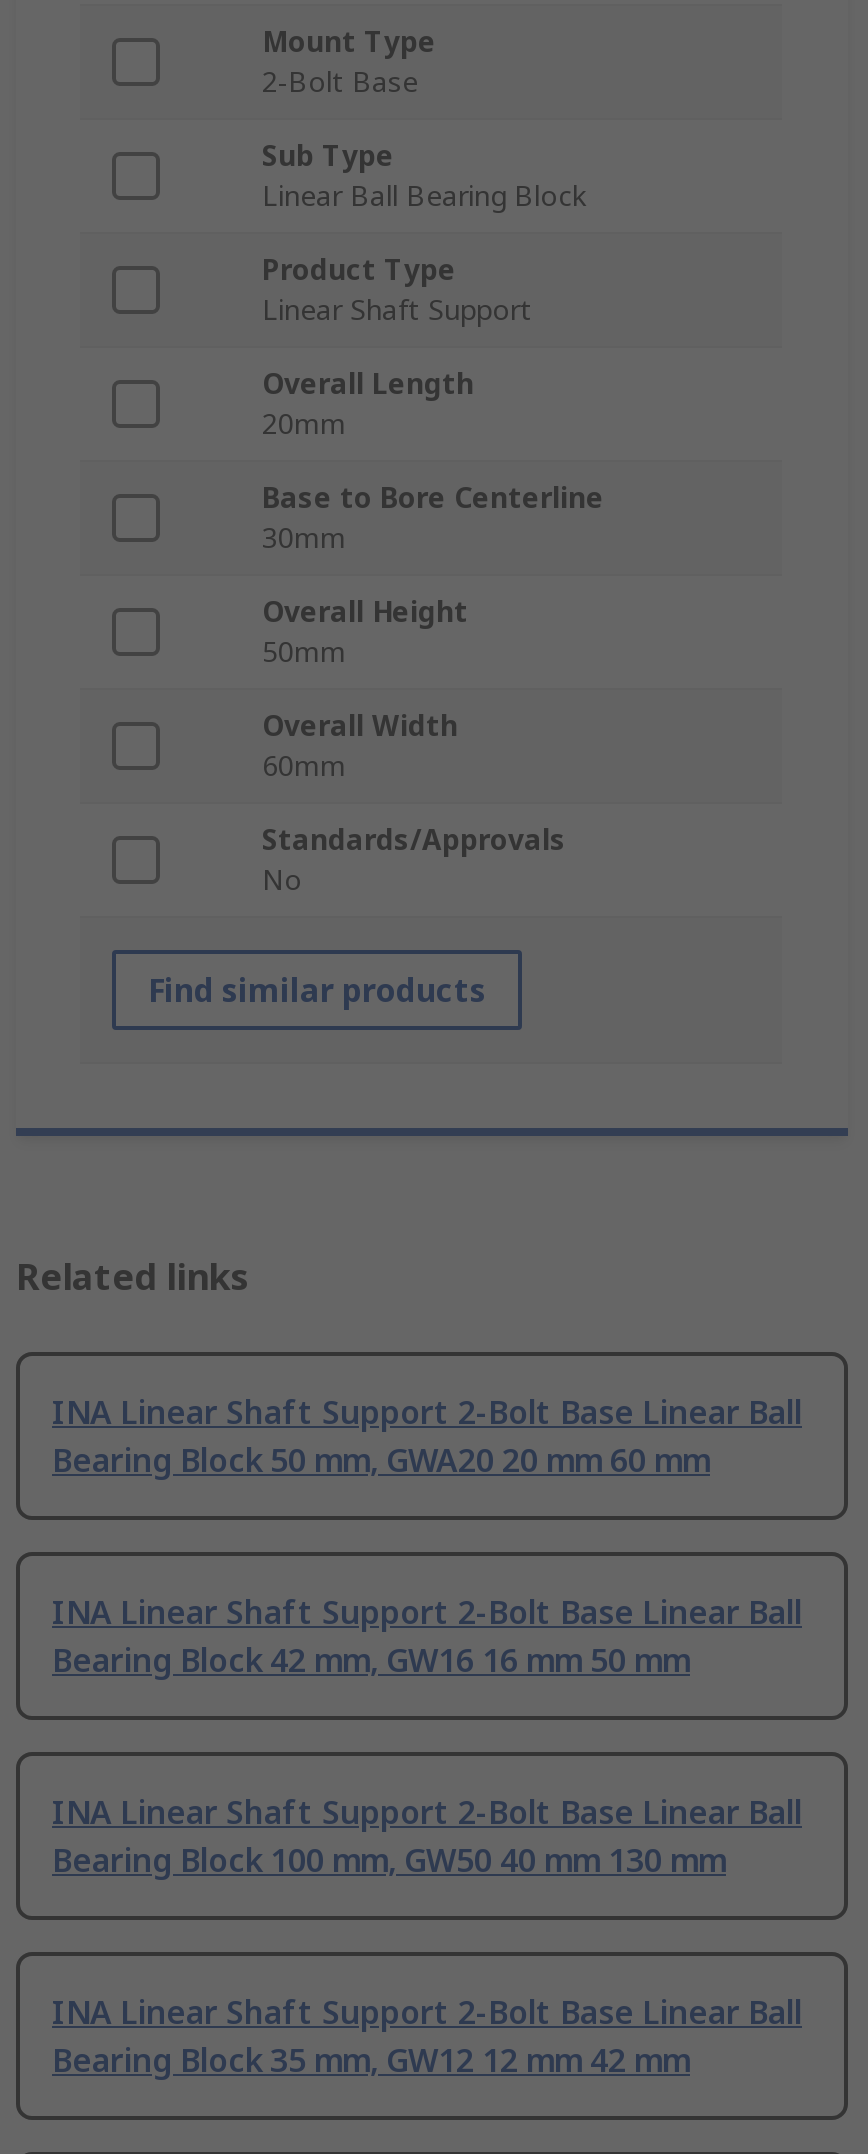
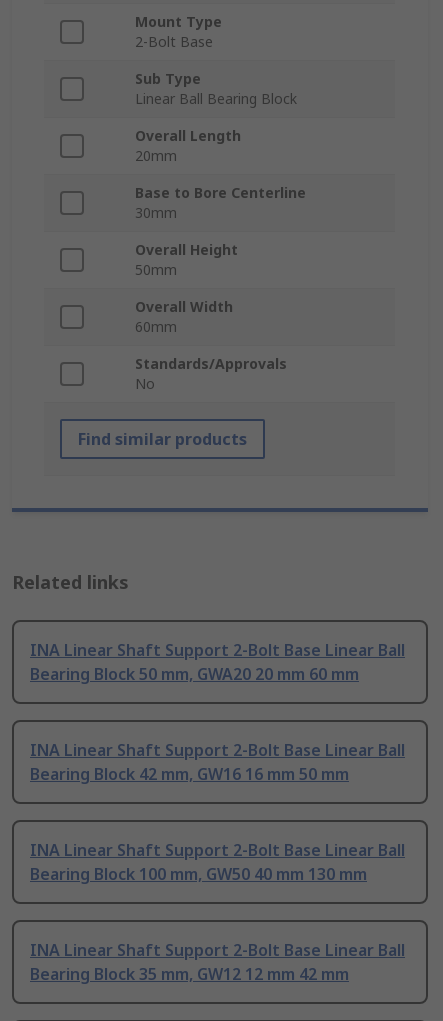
- Product Type
- Linear Shaft Support
